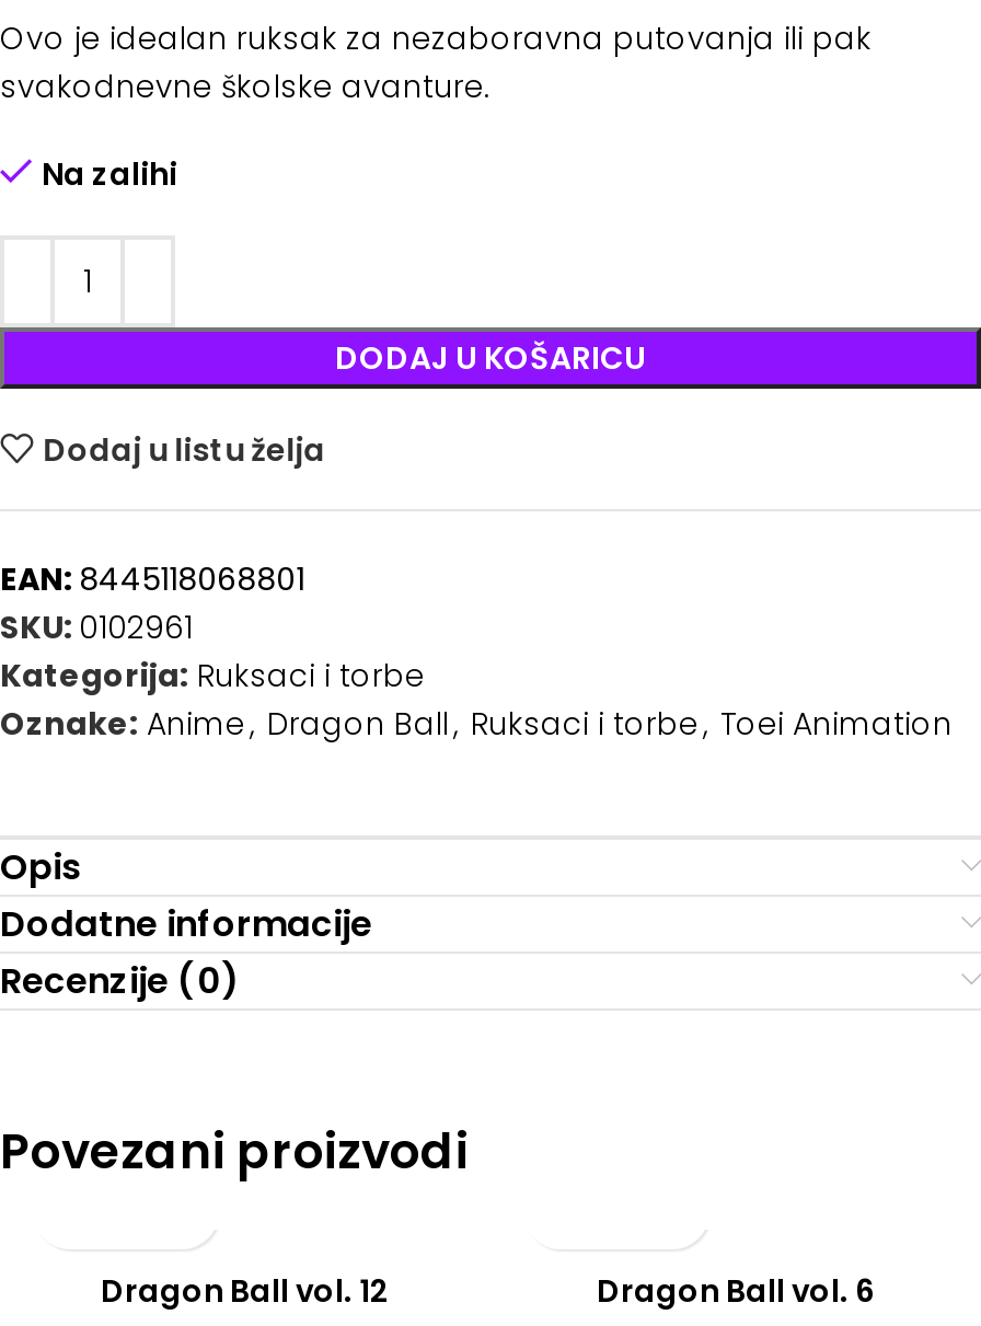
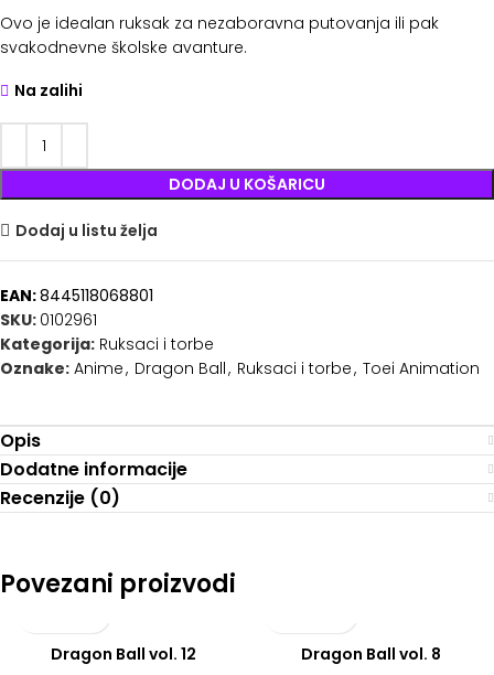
- Dragon Ball vol. 6
+ Dragon Ball vol. 8
